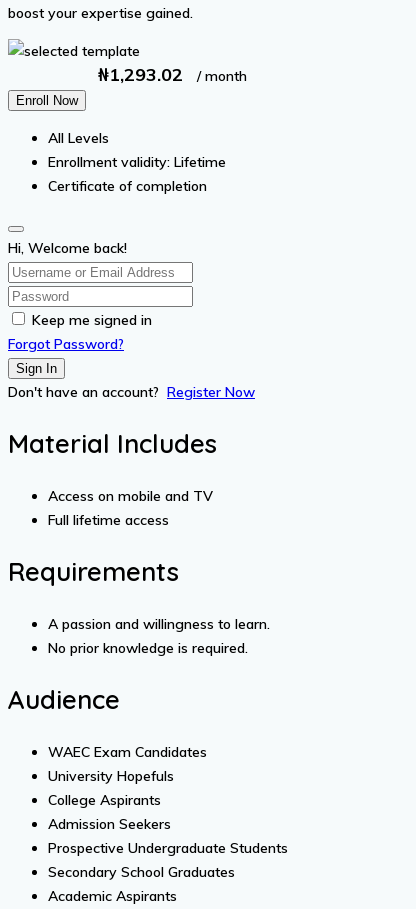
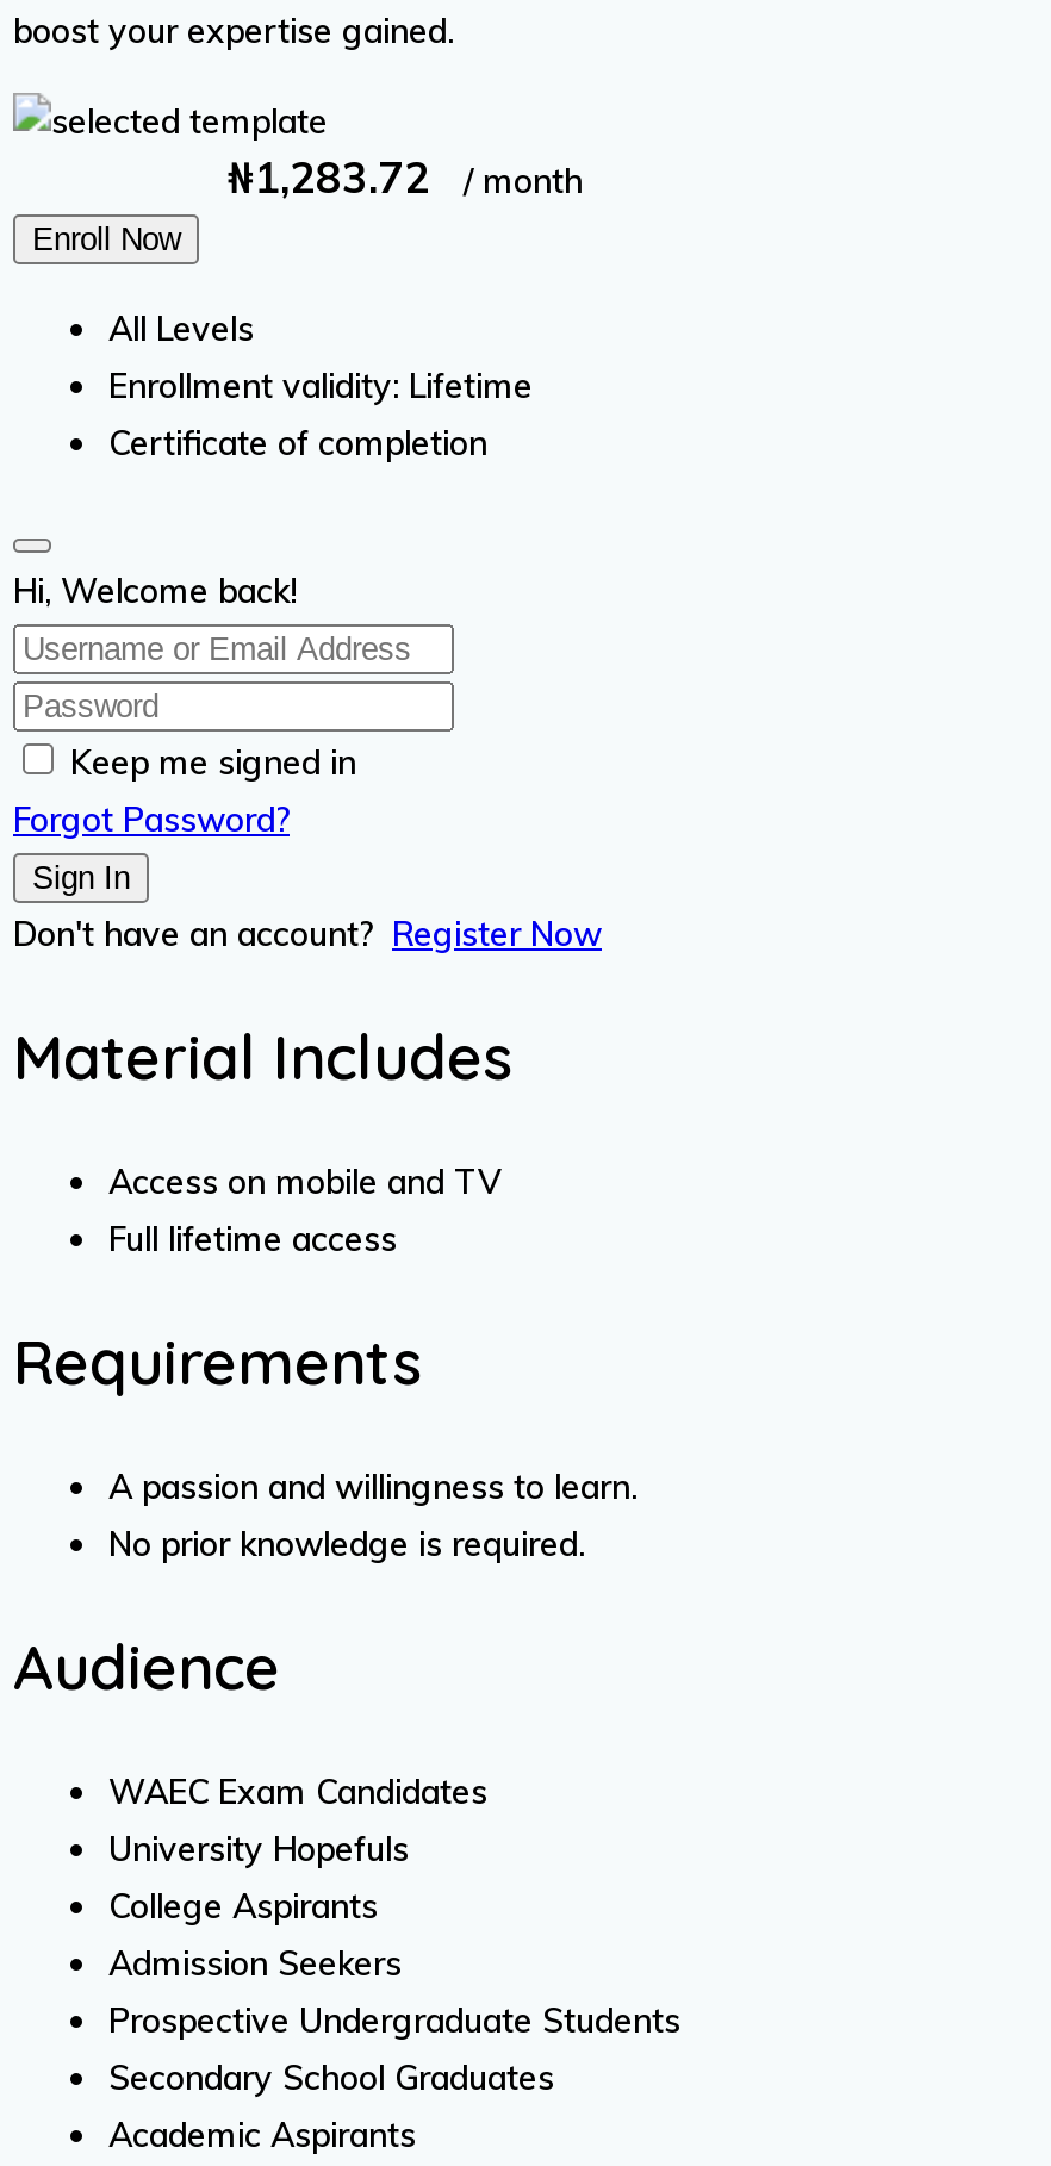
- ₦1,293.02 / month
+ ₦1,283.72 / month
